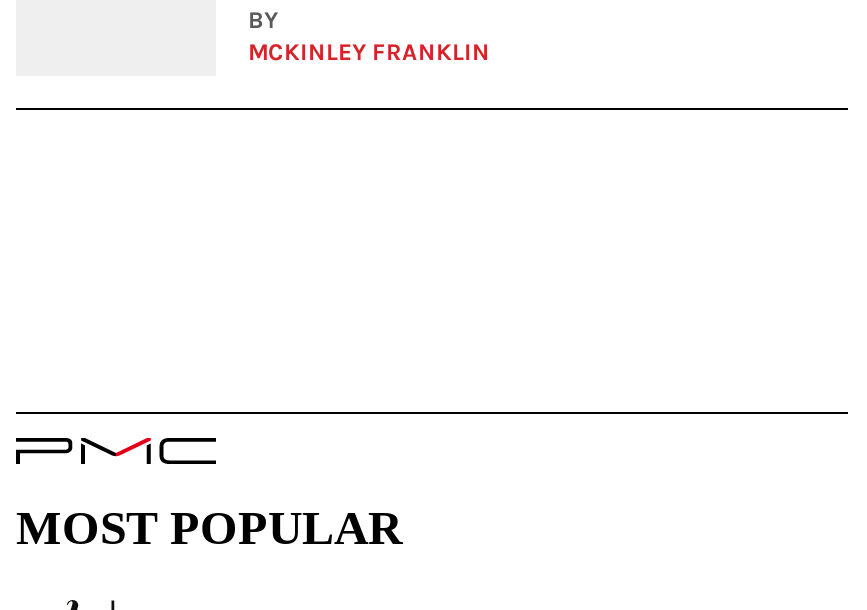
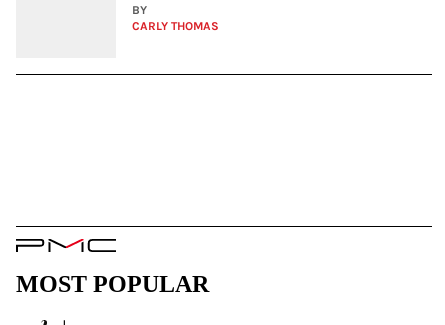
- MCKINLEY FRANKLIN
+ CARLY THOMAS
